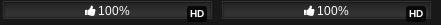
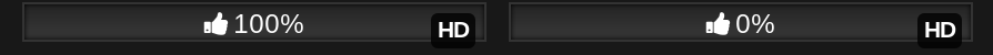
- 100%
+ 0%
